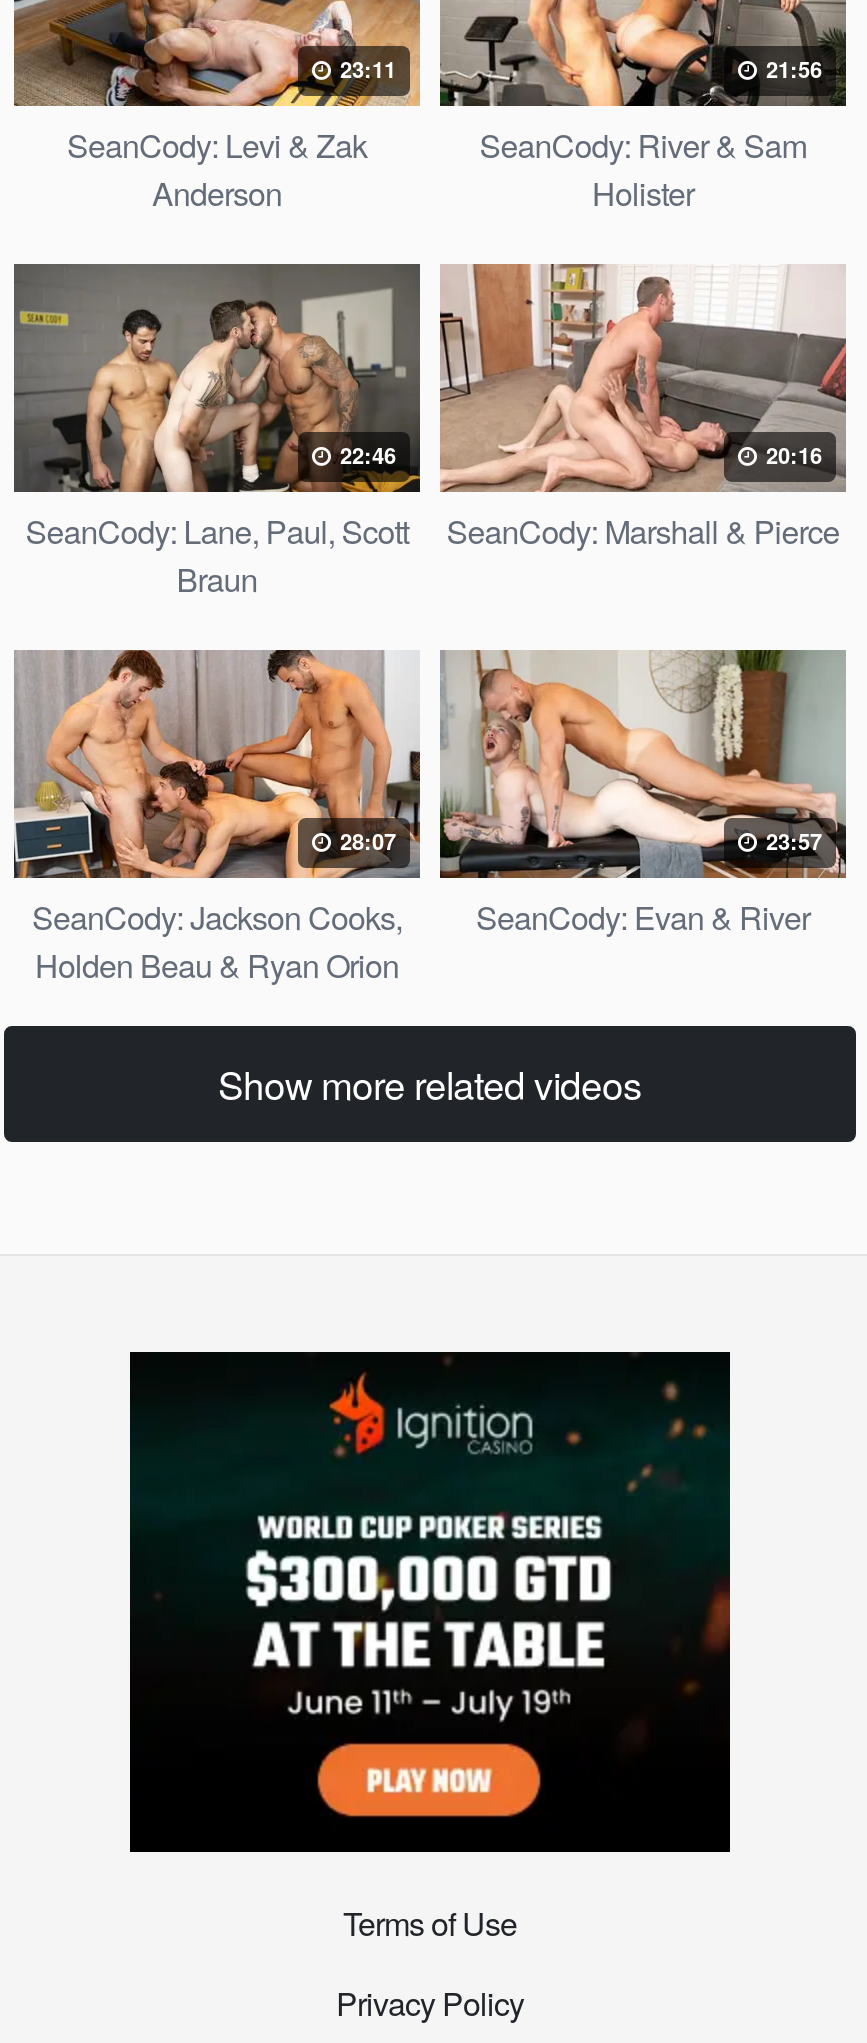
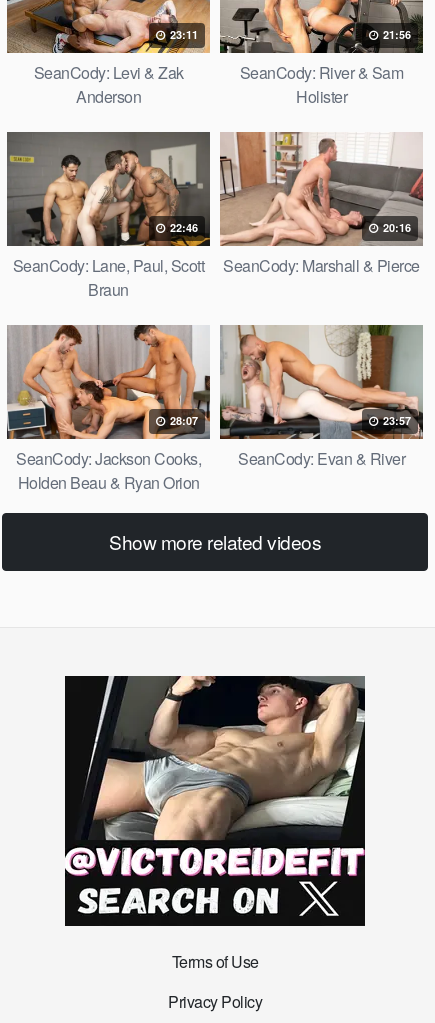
- [image]
+ [image]
